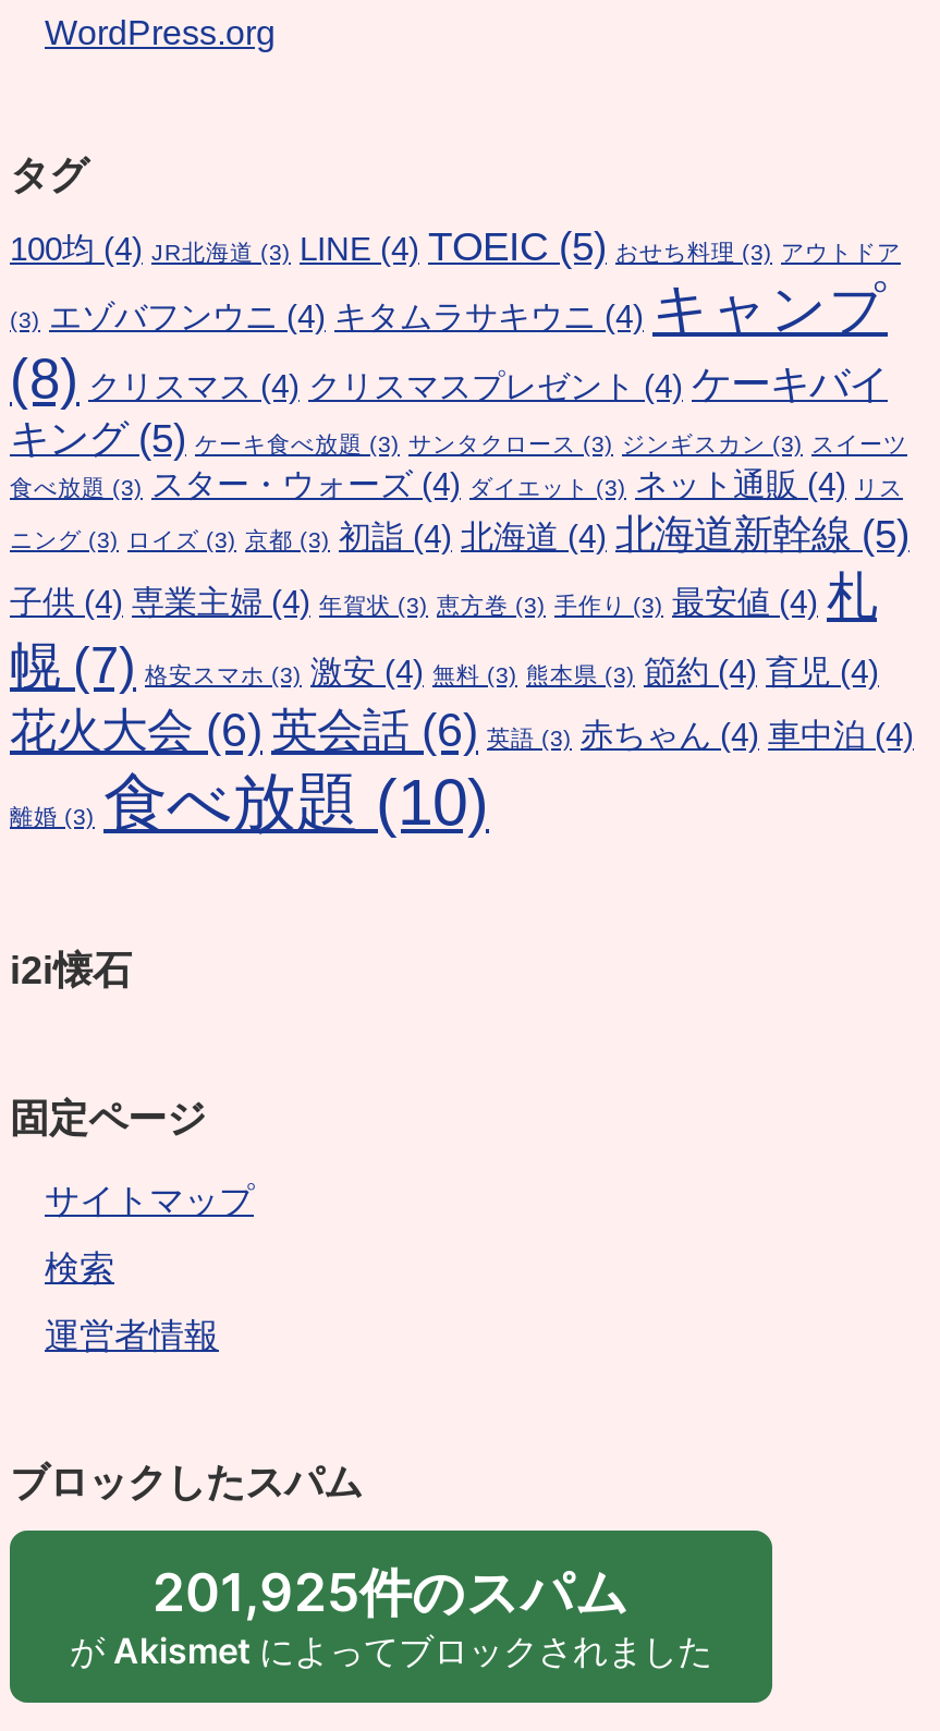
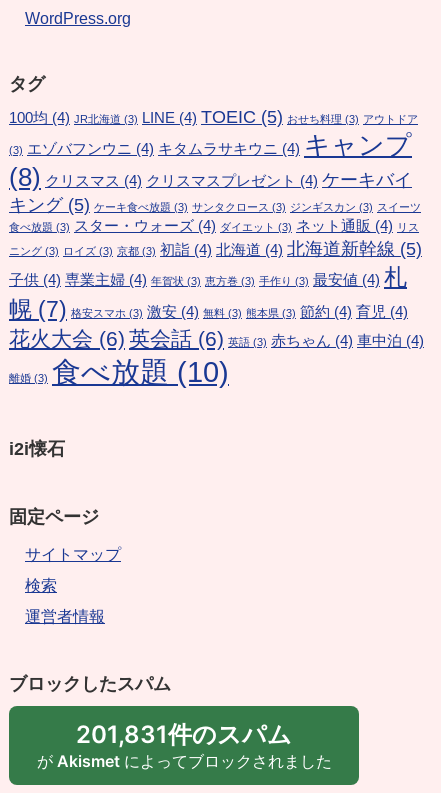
- 201,925件のスパム
+ 201,831件のスパム
